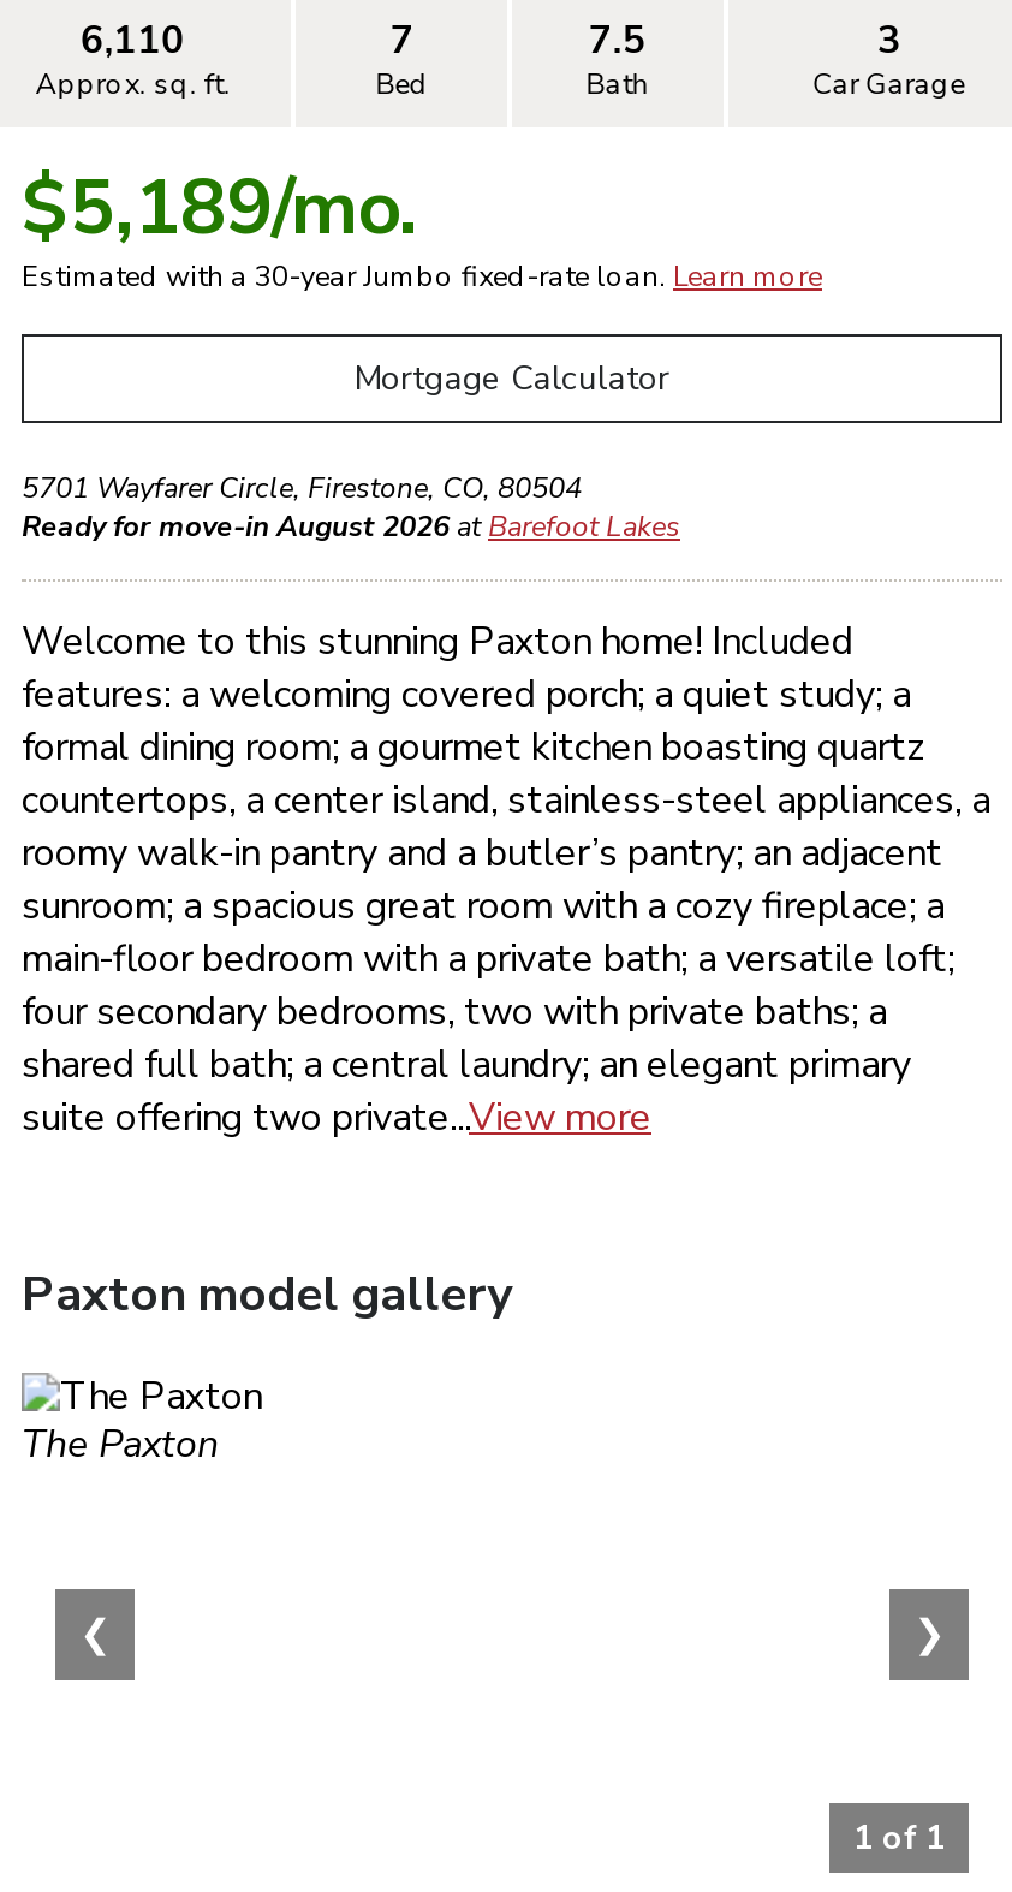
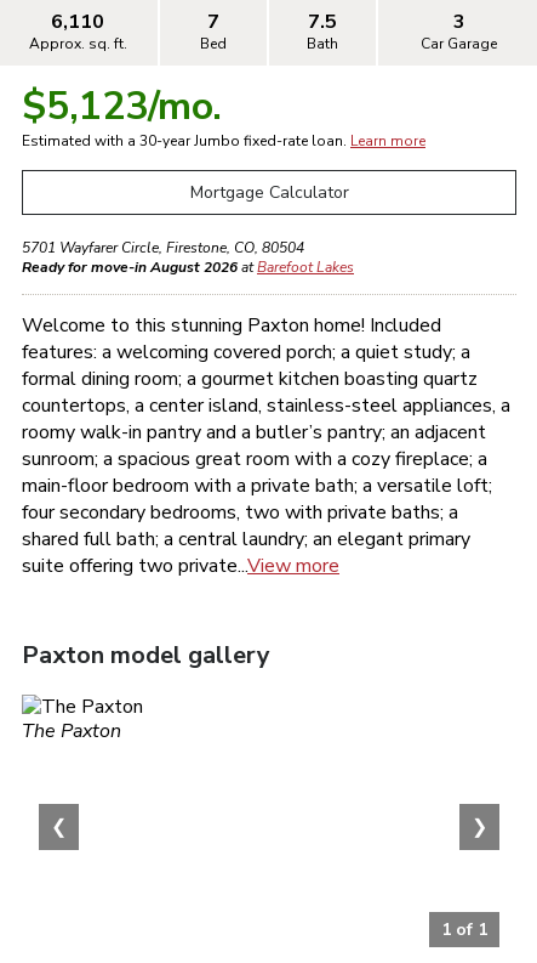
- $5,189/mo.
+ $5,123/mo.
